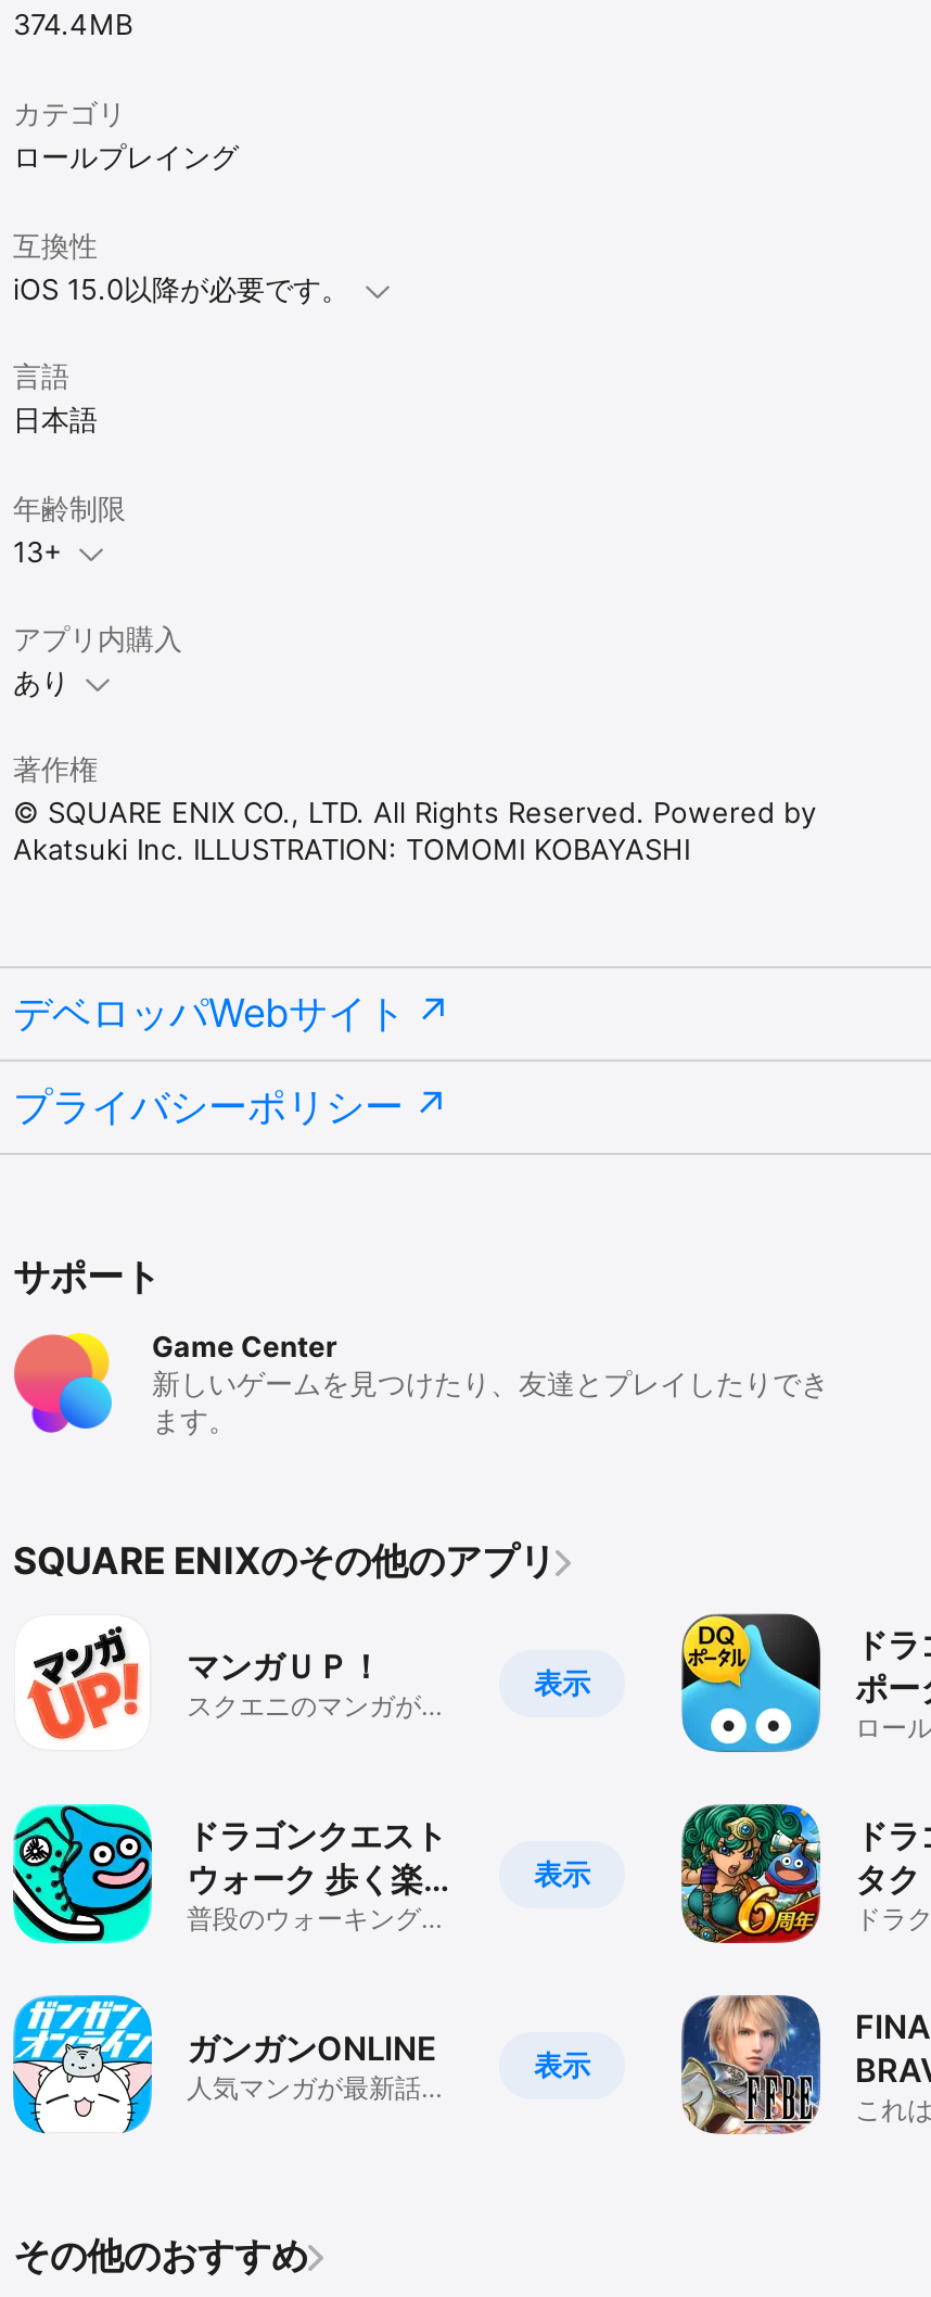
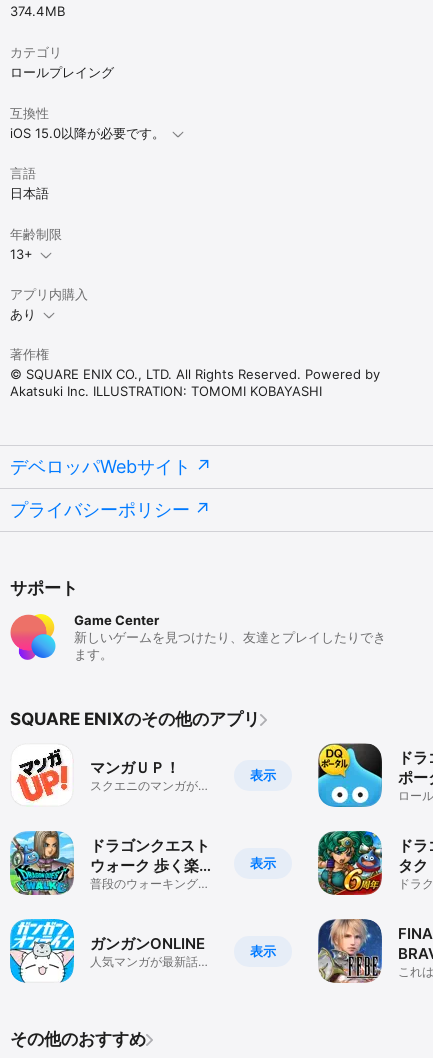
- [image]
+ [image]
